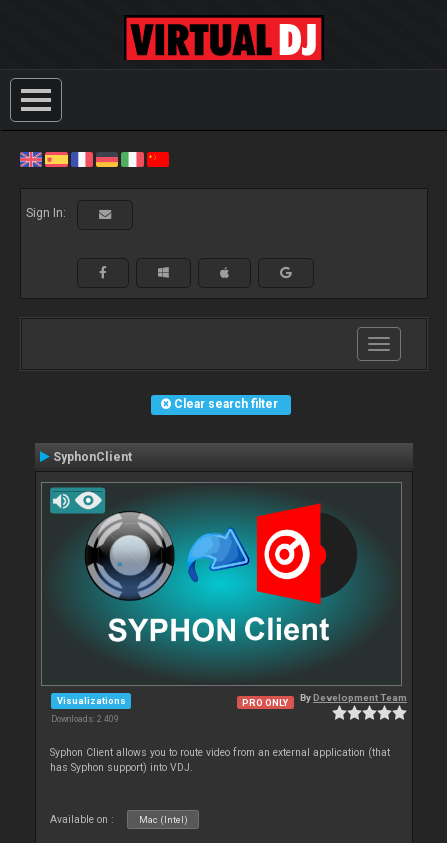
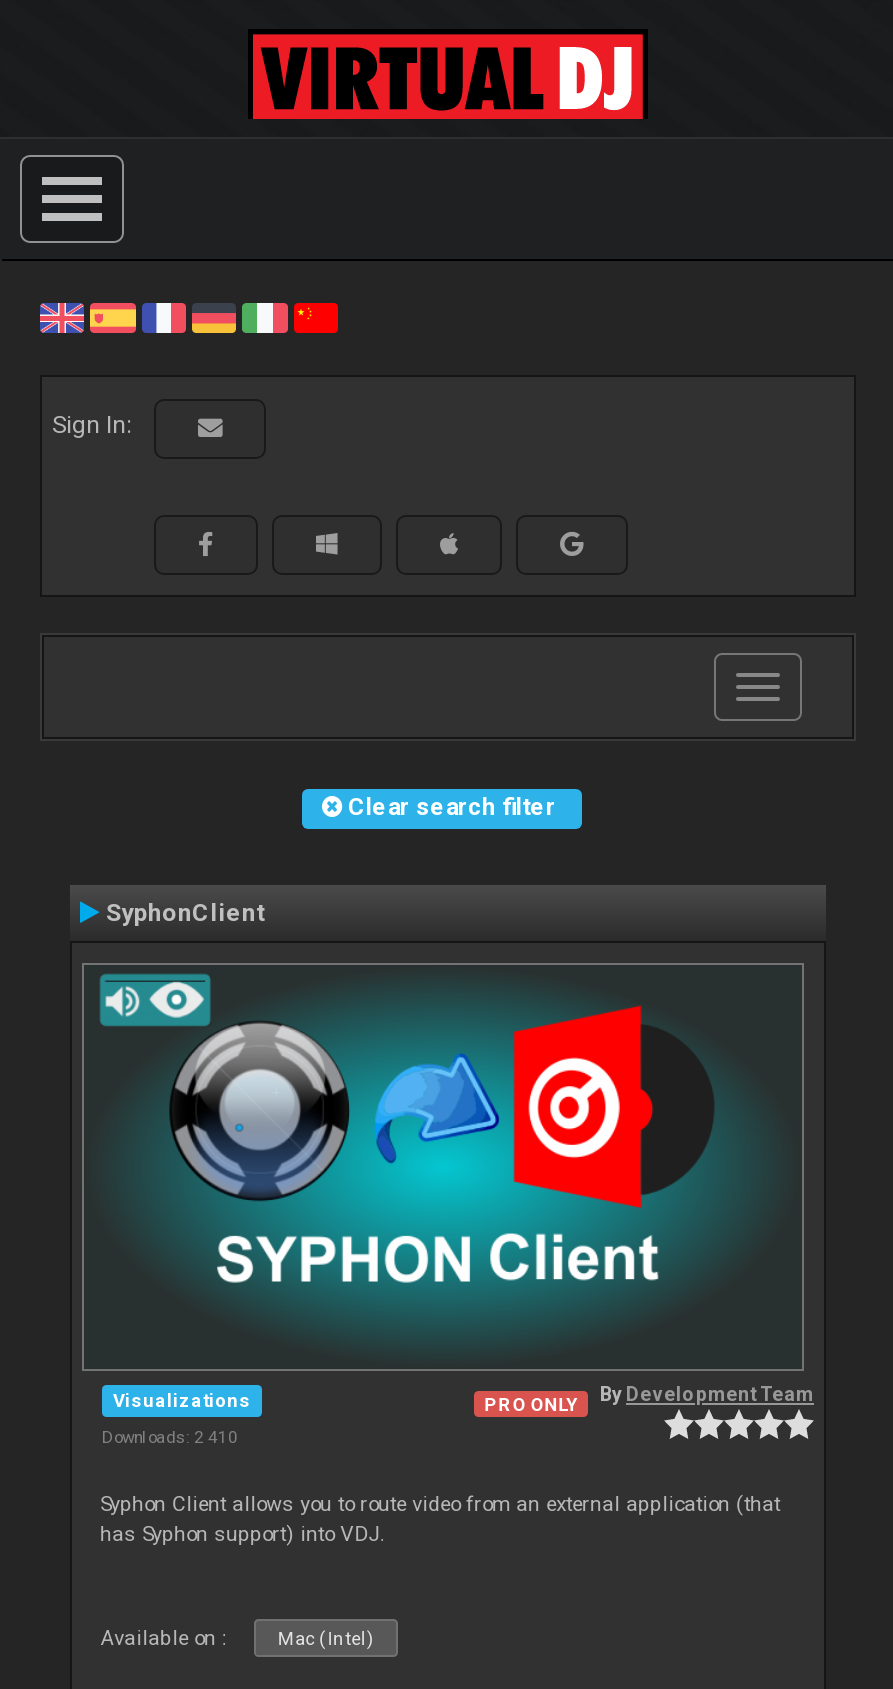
- Downloads: 2 409
+ Downloads: 2 410
